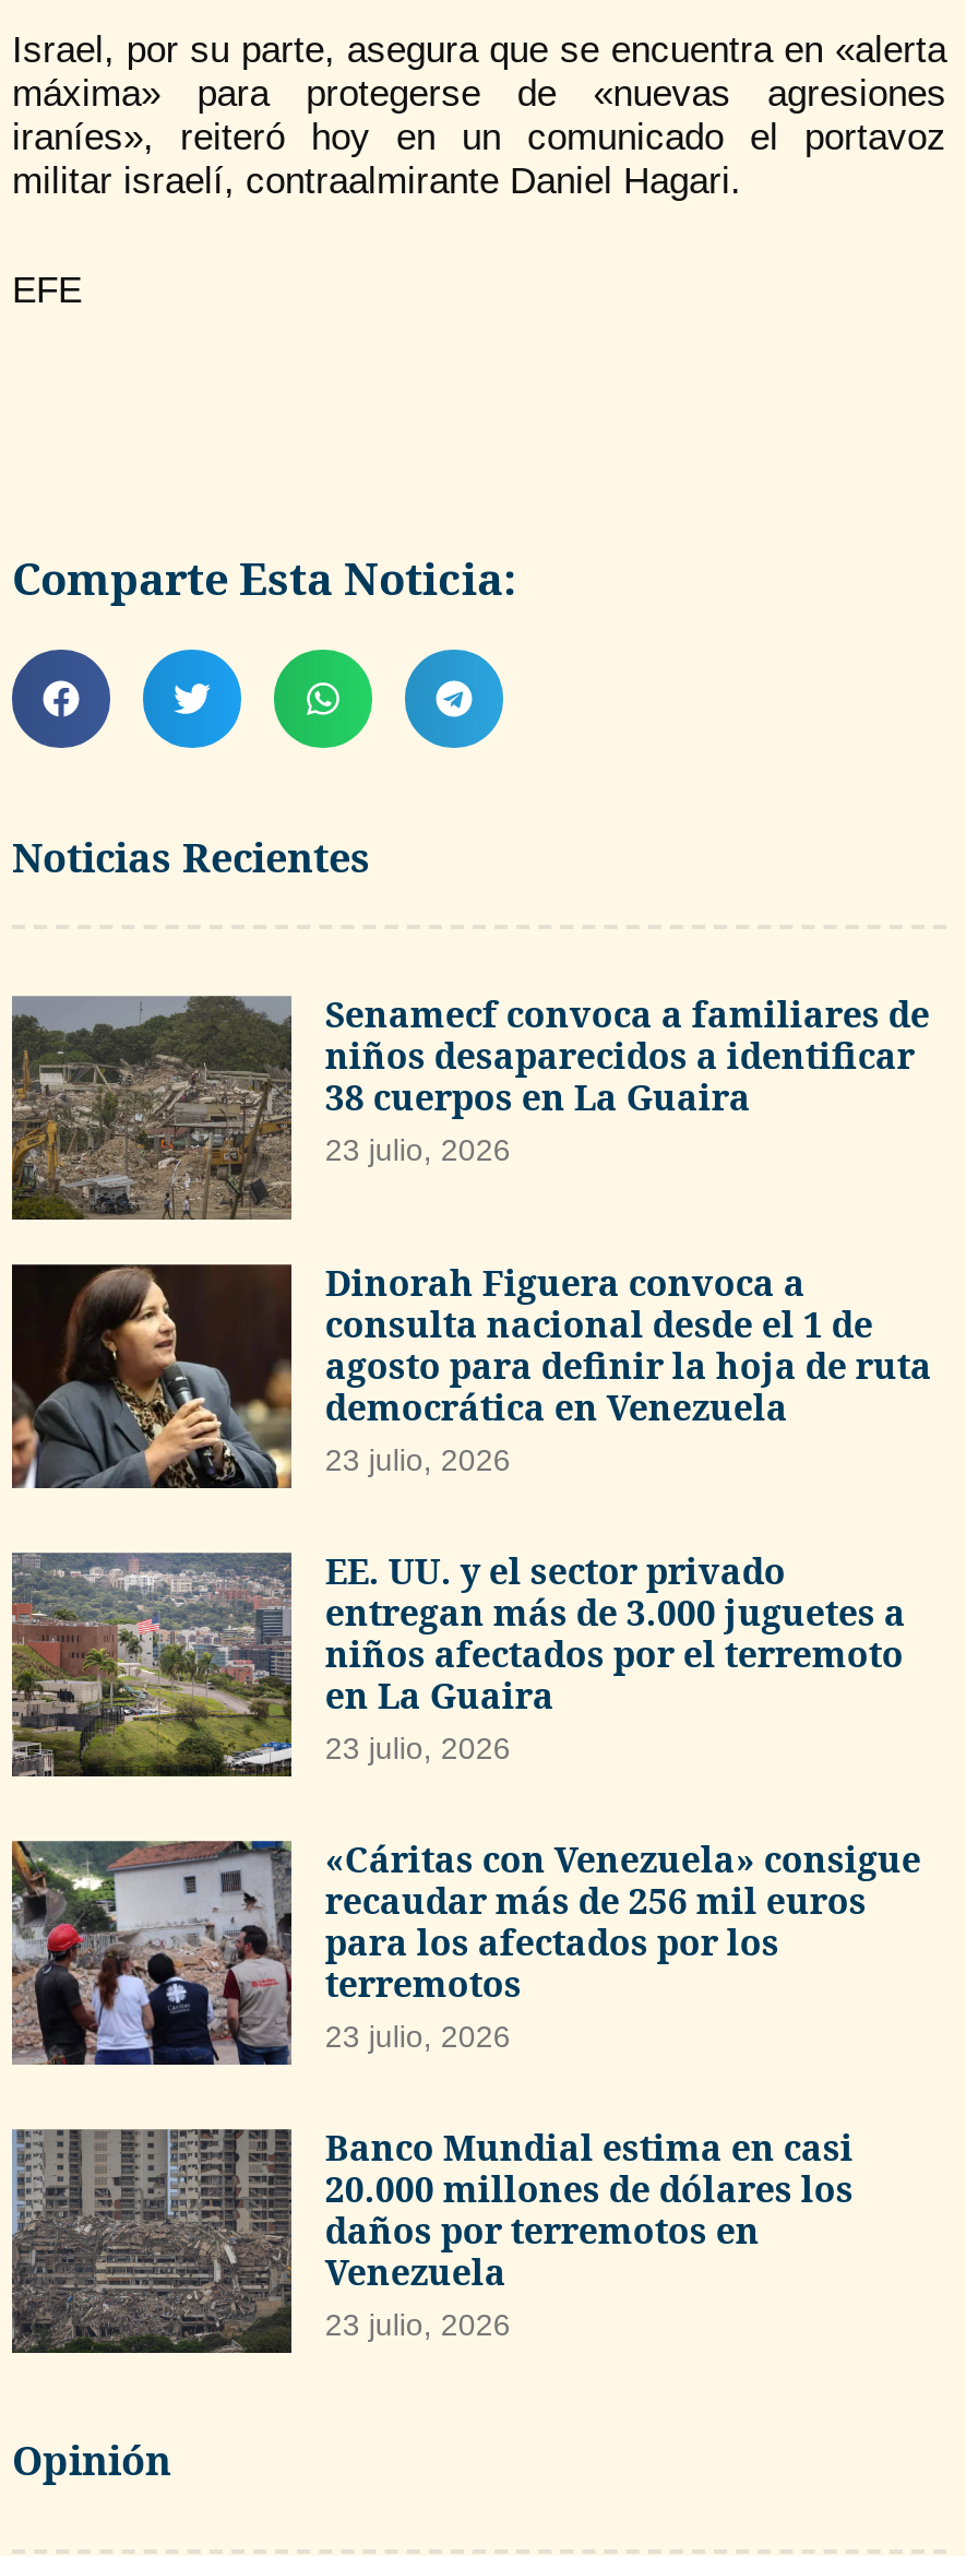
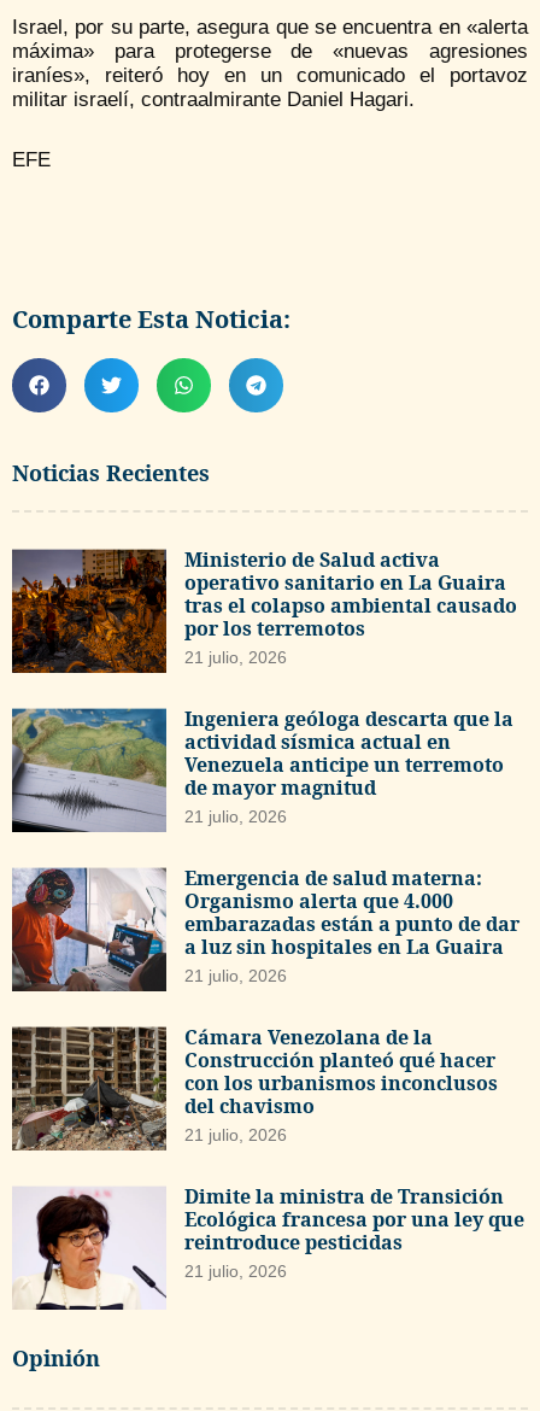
- [image]
- Senamecf convoca a familiares de
- niños desaparecidos a identificar
- 38 cuerpos en La Guaira
- 23 julio, 2026
+ [image]
+ Ministerio de Salud activa
+ operativo sanitario en La Guaira
+ tras el colapso ambiental causado
+ por los terremotos
+ 21 julio, 2026

- [image]
- Dinorah Figuera convoca a
- consulta nacional desde el 1 de
- agosto para definir la hoja de ruta
- democrática en Venezuela
- 23 julio, 2026
+ [image]
+ Ingeniera geóloga descarta que la
+ actividad sísmica actual en
+ Venezuela anticipe un terremoto
+ de mayor magnitud
+ 21 julio, 2026

- [image]
- EE. UU. y el sector privado
- entregan más de 3.000 juguetes a
- niños afectados por el terremoto
- en La Guaira
- 23 julio, 2026
+ [image]
+ Emergencia de salud materna:
+ Organismo alerta que 4.000
+ embarazadas están a punto de dar
+ a luz sin hospitales en La Guaira
+ 21 julio, 2026

- [image]
- «Cáritas con Venezuela» consigue
- recaudar más de 256 mil euros
- para los afectados por los
- terremotos
- 23 julio, 2026
+ [image]
+ Cámara Venezolana de la
+ Construcción planteó qué hacer
+ con los urbanismos inconclusos
+ del chavismo
+ 21 julio, 2026

- [image]
- Banco Mundial estima en casi
- 20.000 millones de dólares los
- daños por terremotos en
- Venezuela
- 23 julio, 2026
+ [image]
+ Dimite la ministra de Transición
+ Ecológica francesa por una ley que
+ reintroduce pesticidas
+ 21 julio, 2026
